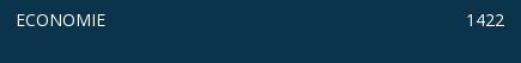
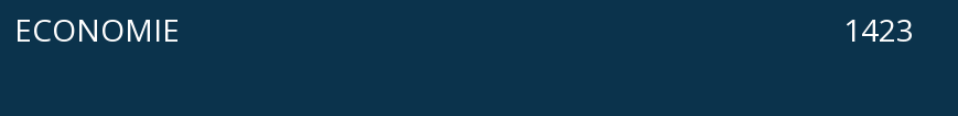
- 1422
+ 1423
